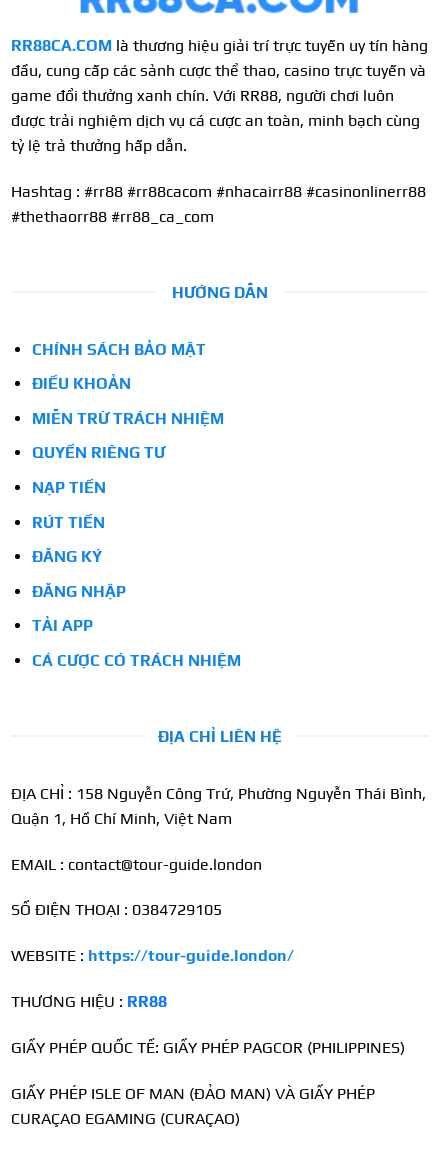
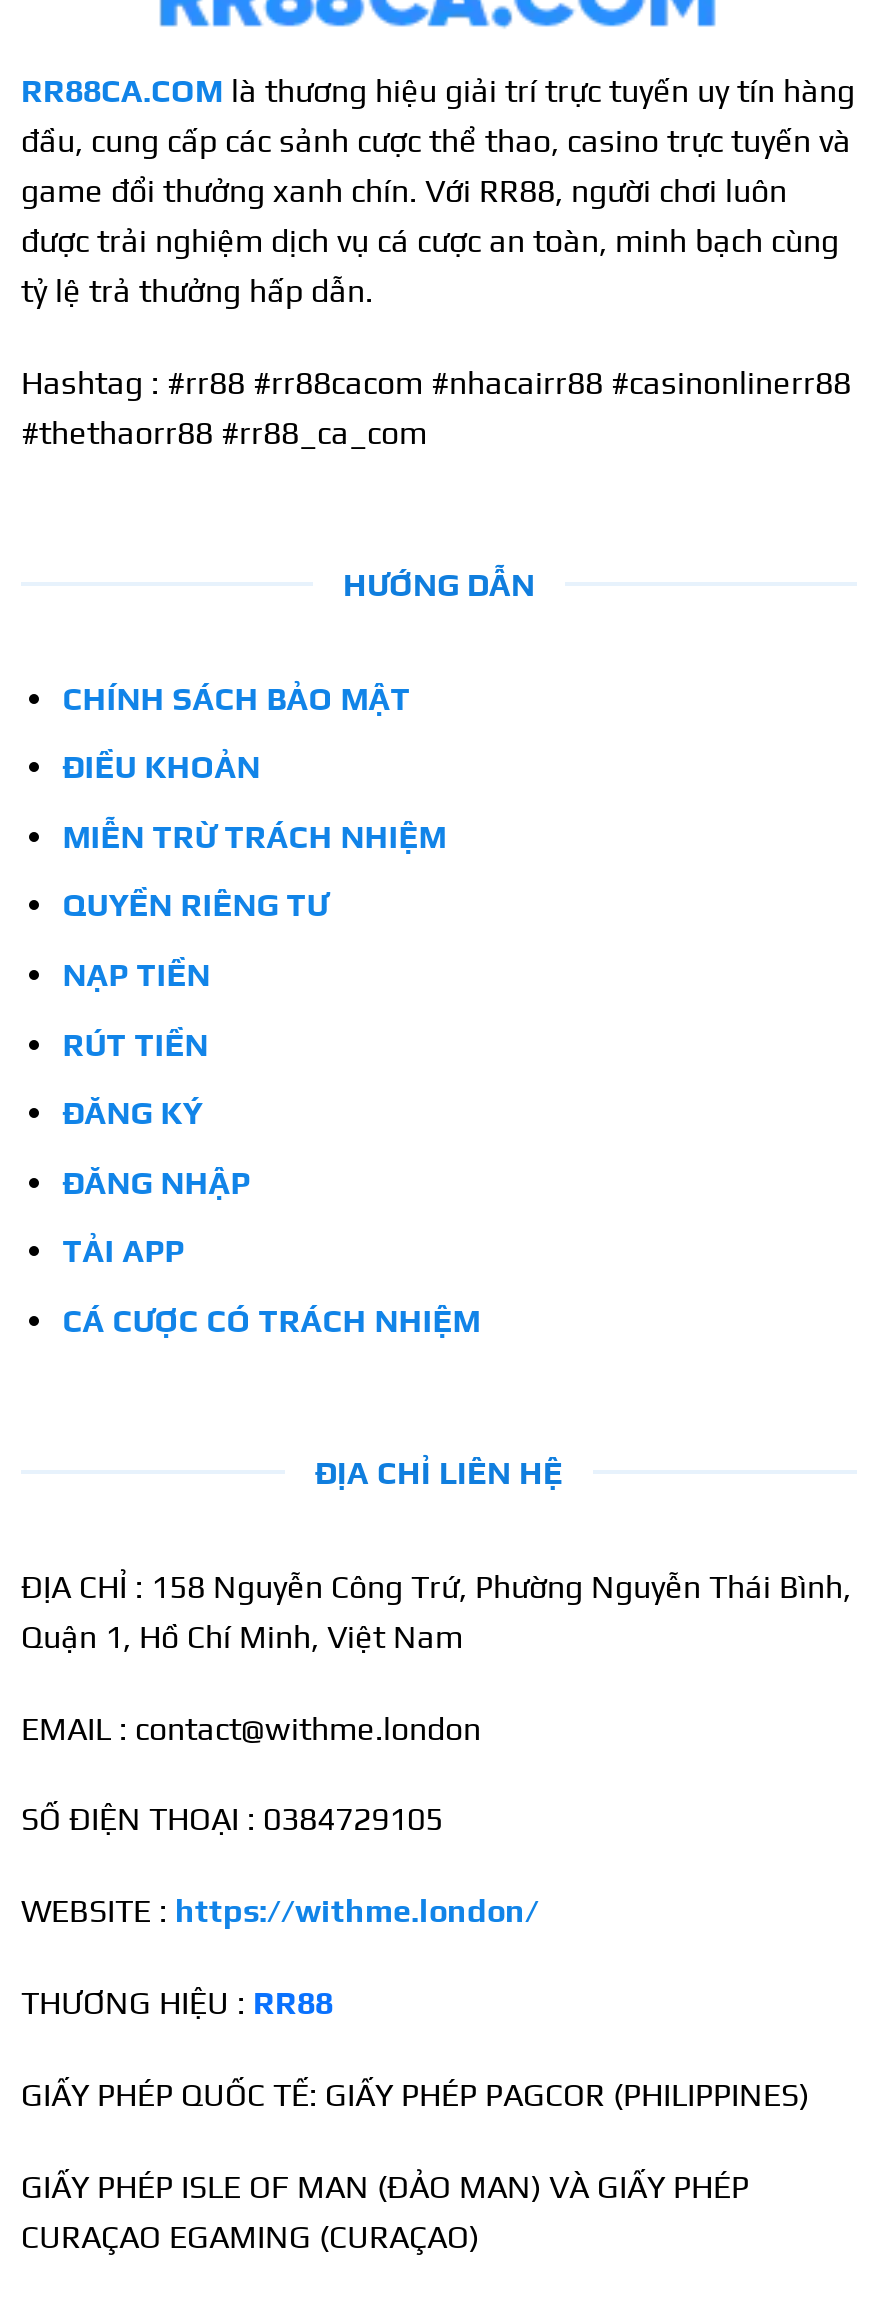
- EMAIL : contact@tour-guide.london
+ EMAIL : contact@withme.london

- WEBSITE : https://tour-guide.london/
+ WEBSITE : https://withme.london/
